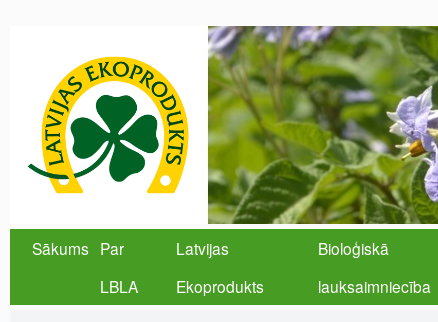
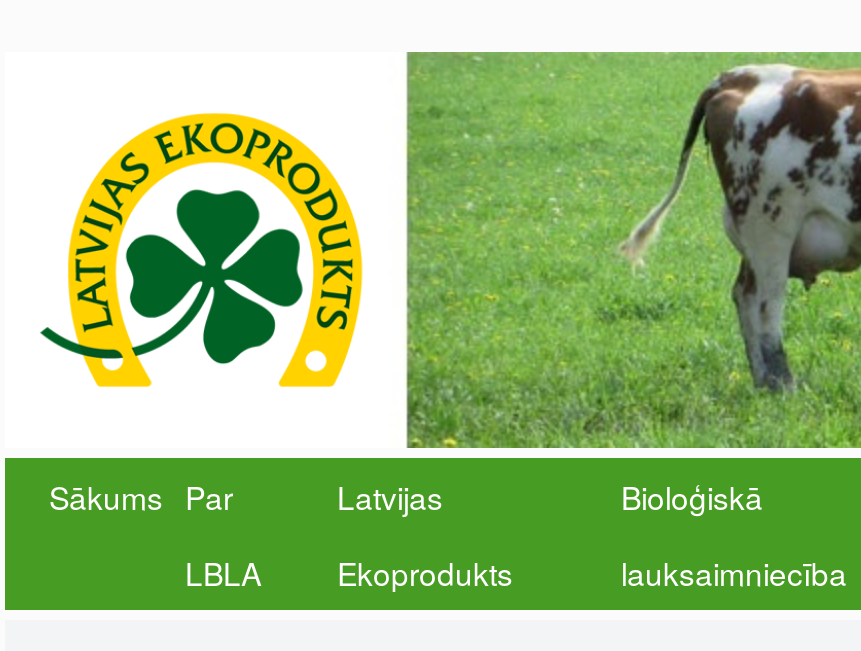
- [image]
+ [image]
